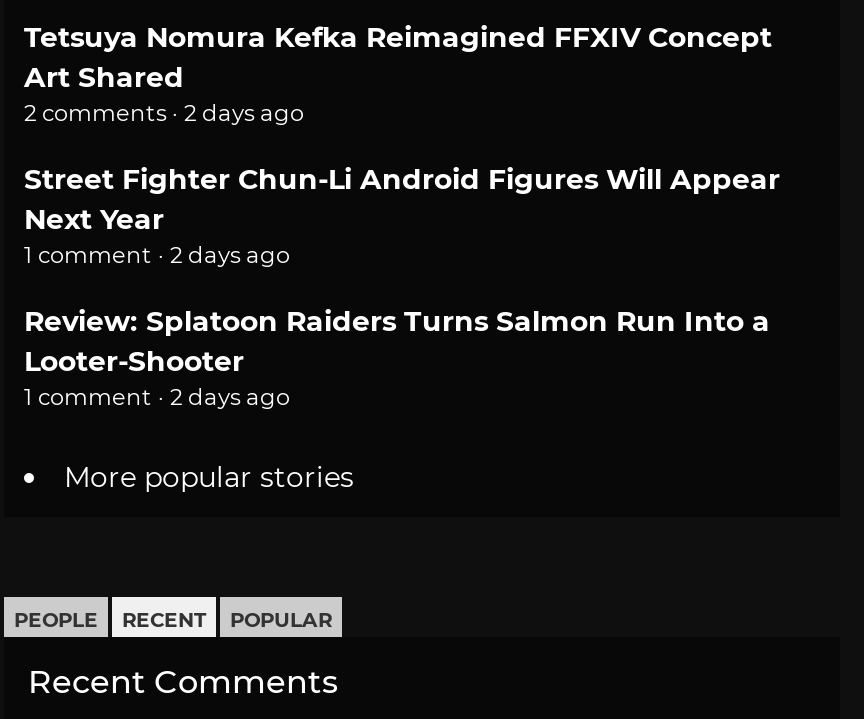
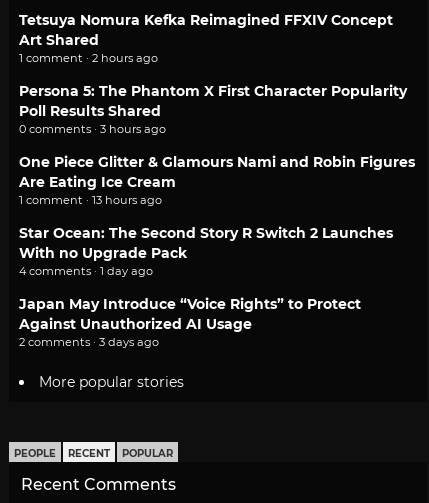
- 2 comments · 2 days ago
- Street Fighter Chun-Li Android Figures Will Appear
- Next Year
- 1 comment · 2 days ago
- Review: Splatoon Raiders Turns Salmon Run Into a
- Looter-Shooter
- 1 comment · 2 days ago
+ 1 comment · 2 hours ago
+ Persona 5: The Phantom X First Character Popularity
+ Poll Results Shared
+ 0 comments · 3 hours ago
+ One Piece Glitter & Glamours Nami and Robin Figures
+ Are Eating Ice Cream
+ 1 comment · 13 hours ago
+ Star Ocean: The Second Story R Switch 2 Launches
+ With no Upgrade Pack
+ 4 comments · 1 day ago
+ Japan May Introduce “Voice Rights” to Protect
+ Against Unauthorized AI Usage
+ 2 comments · 3 days ago
